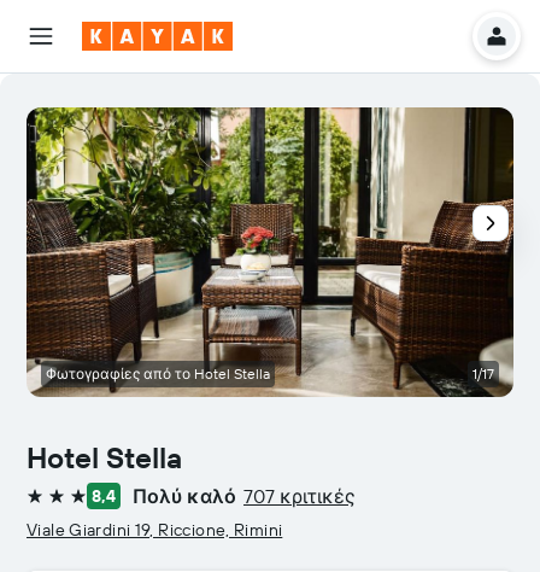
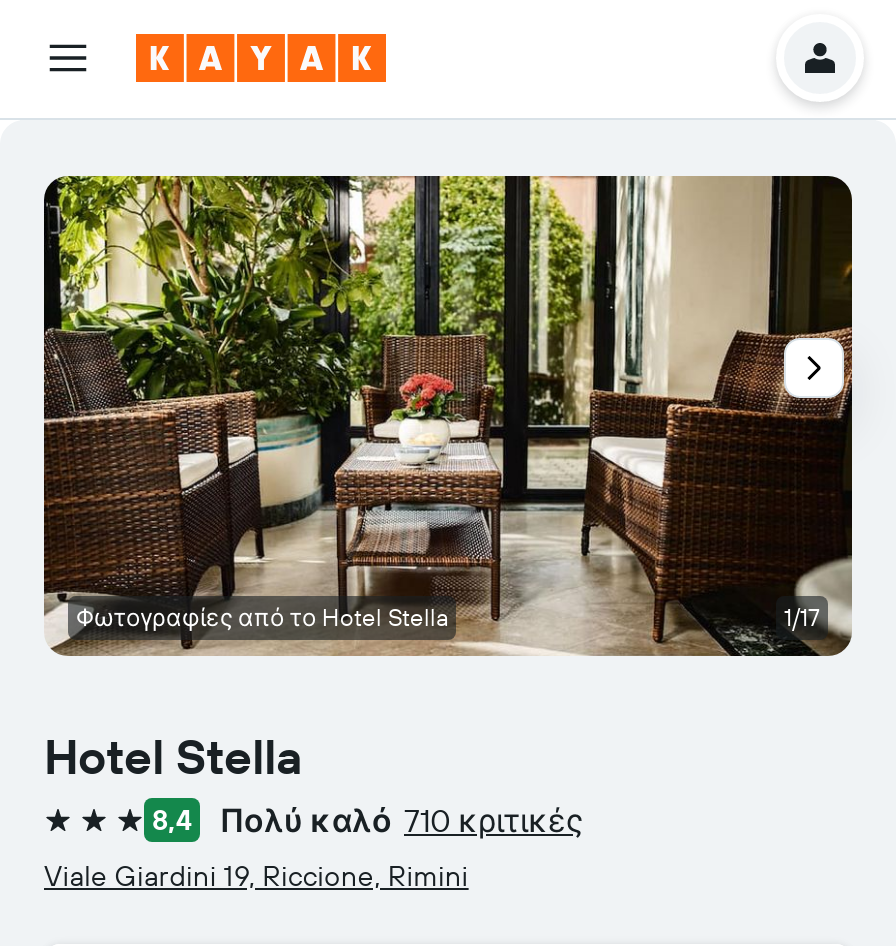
- Πολύ καλό 707 κριτικές
+ Πολύ καλό 710 κριτικές
